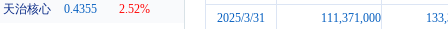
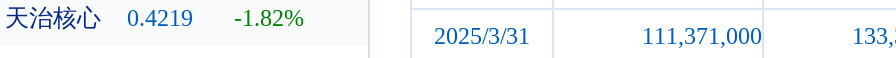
- 0.4355
+ 0.4219

- 2.52%
+ -1.82%
